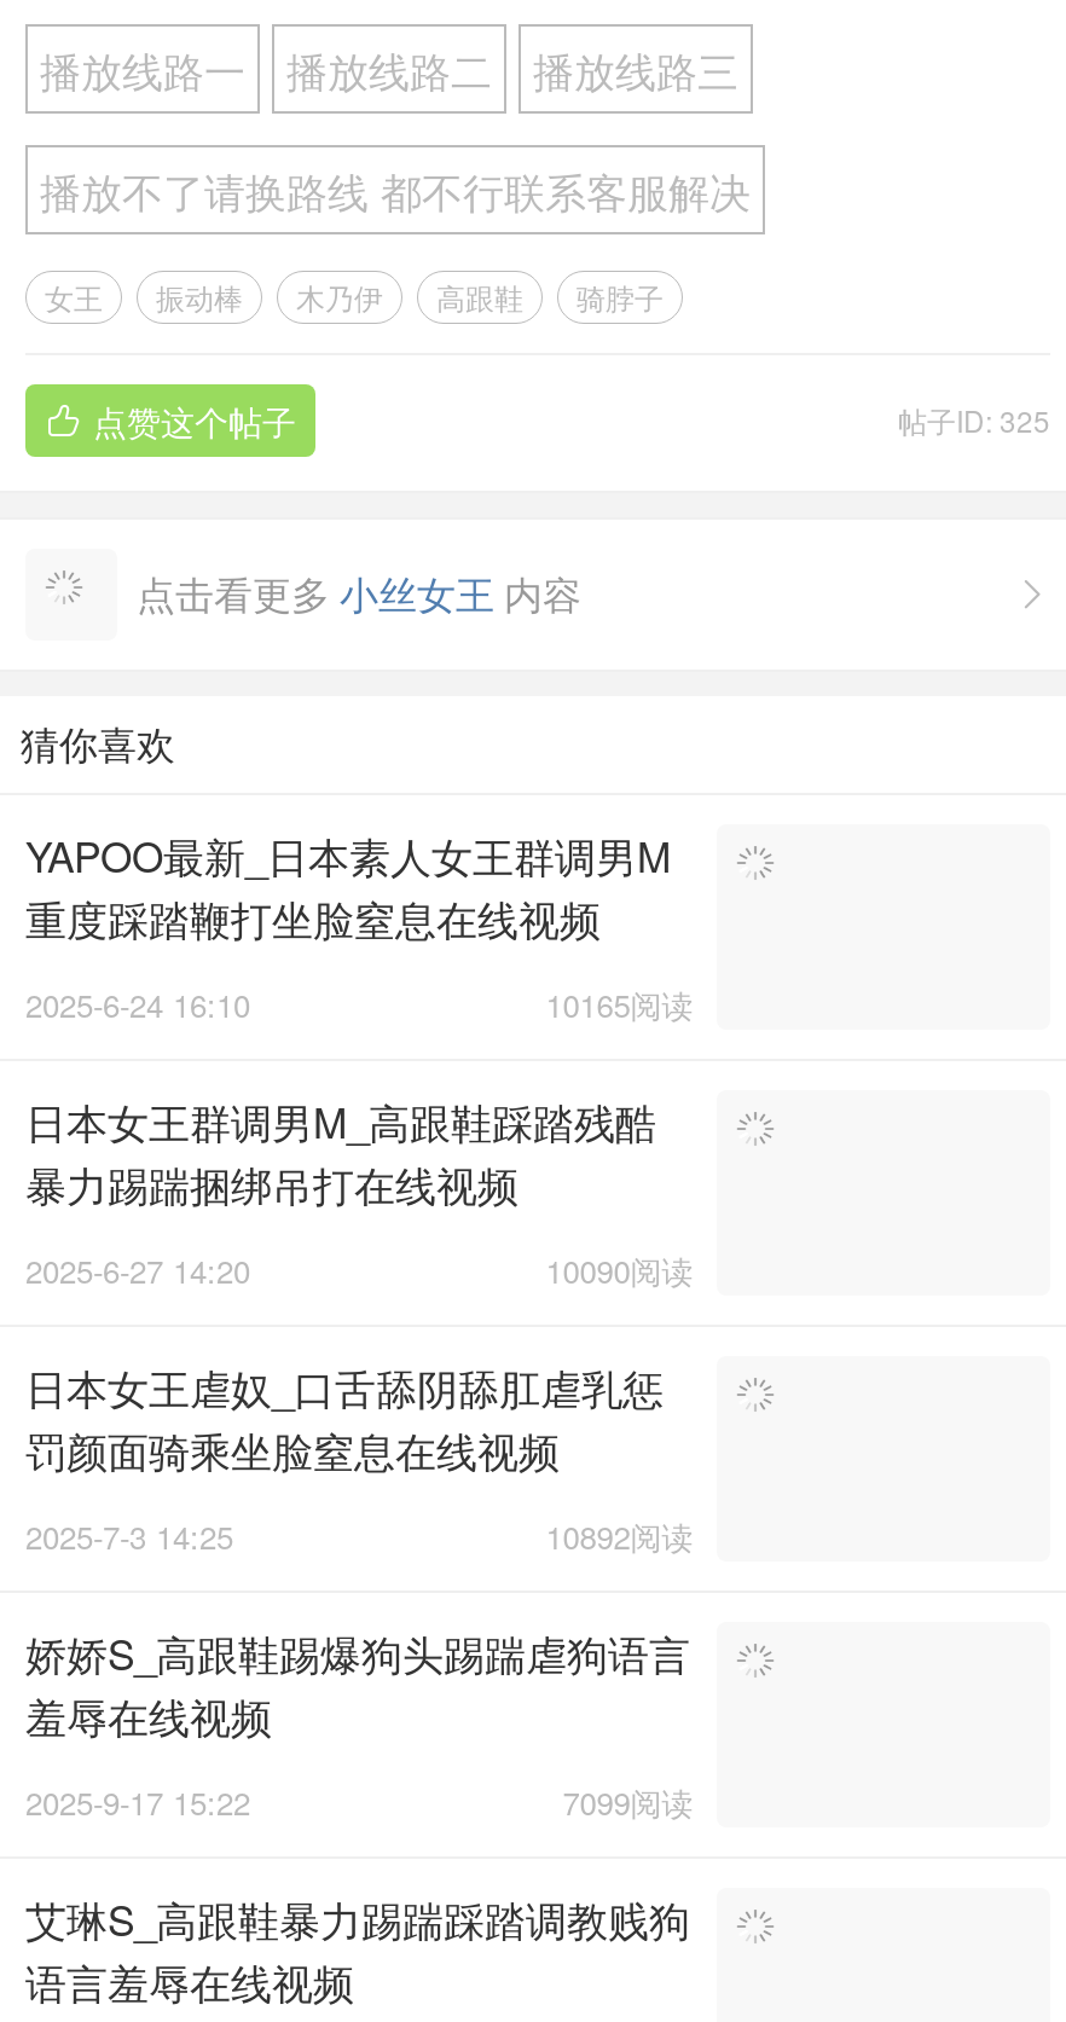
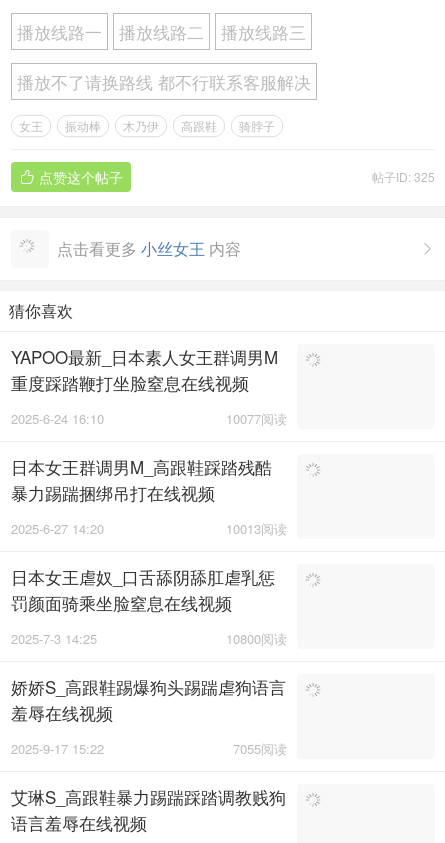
- 10165阅读
+ 10077阅读

- 10090阅读
+ 10013阅读

- 10892阅读
+ 10800阅读

- 7099阅读
+ 7055阅读
